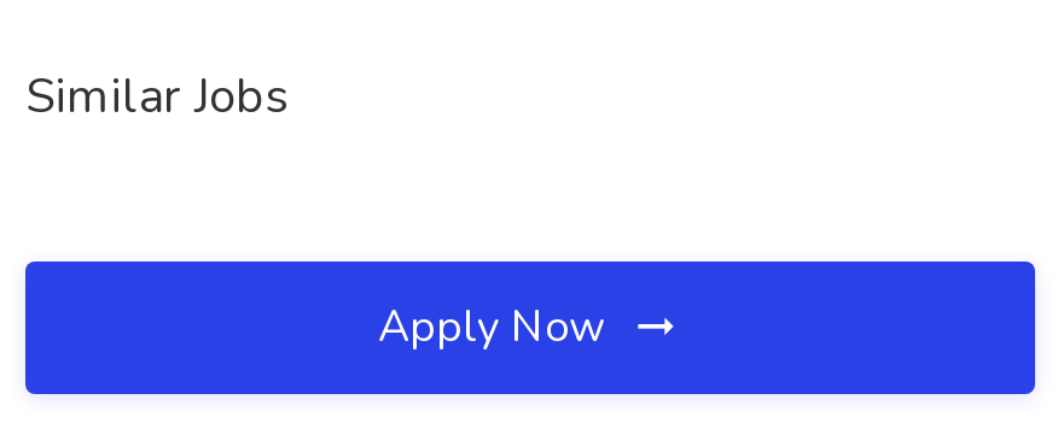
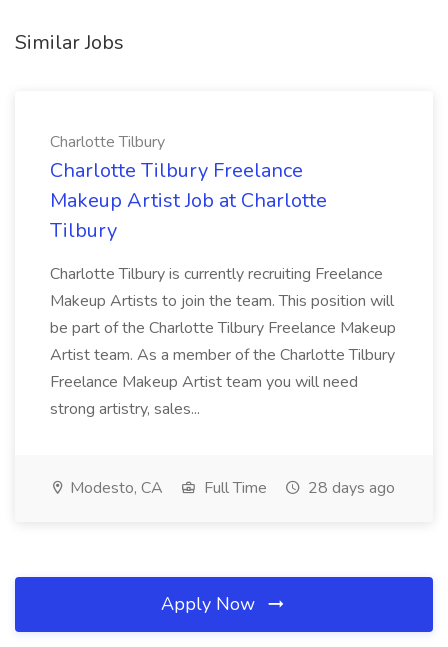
+ Charlotte Tilbury
+ Charlotte Tilbury Freelance
+ Makeup Artist Job at Charlotte
+ Tilbury
+ Charlotte Tilbury is currently recruiting Freelance
+ Makeup Artists to join the team. This position will
+ be part of the Charlotte Tilbury Freelance Makeup
+ Artist team. As a member of the Charlotte Tilbury
+ Freelance Makeup Artist team you will need
+ strong artistry, sales...

+ Modesto, CA
+ Full Time
+ 28 days ago
